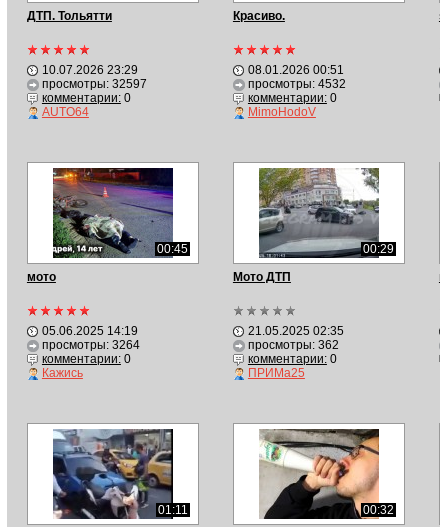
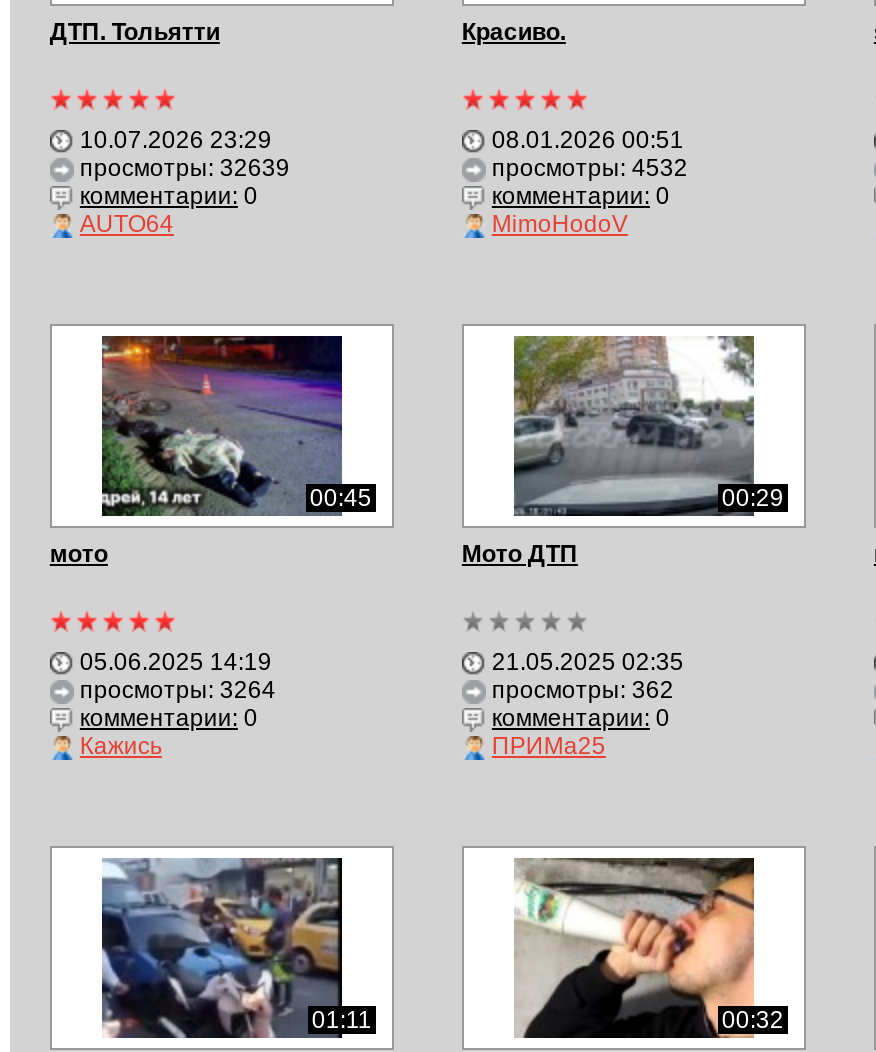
- просмотры: 32597
+ просмотры: 32639
